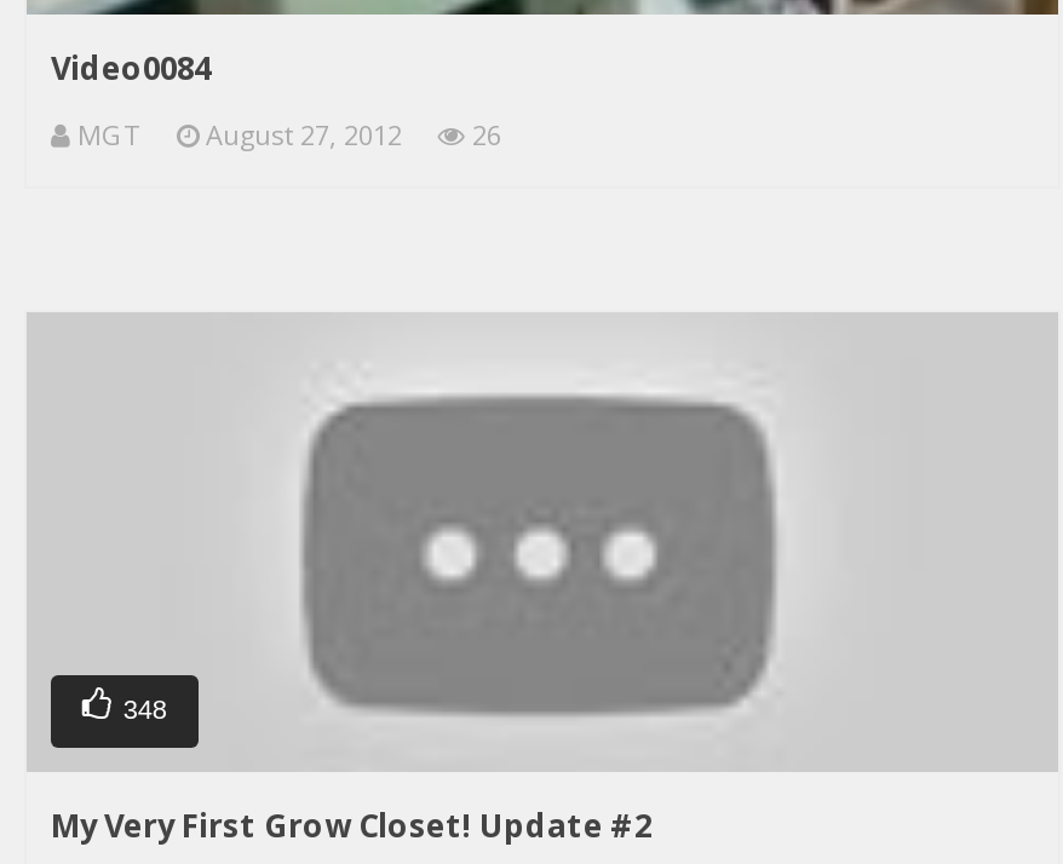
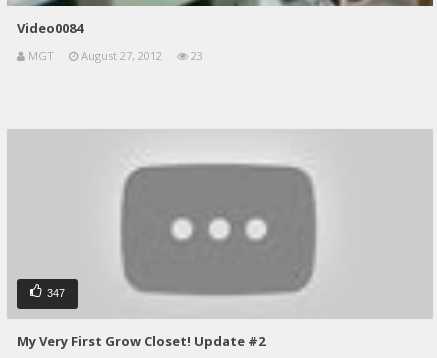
- MGT August 27, 2012 26
+ MGT August 27, 2012 23

- 348
+ 347
